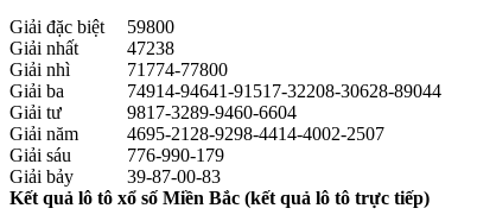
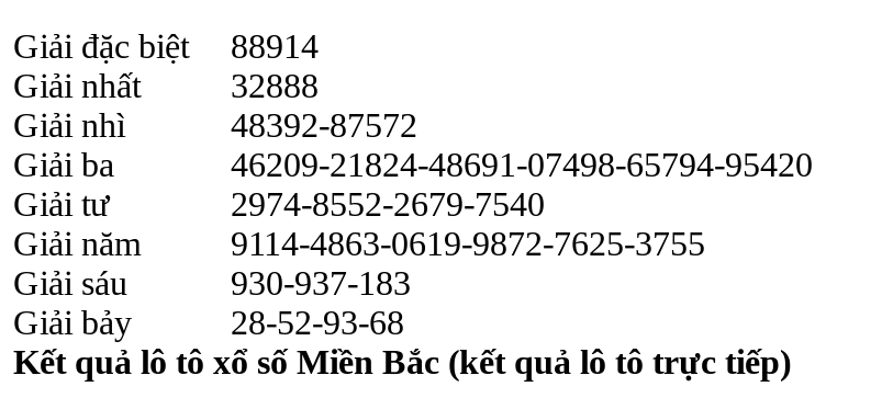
- Giải đặc biệt 59800
+ Giải đặc biệt 88914

- 47238
+ 32888

- 71774-77800
+ 48392-87572

- 74914-94641-91517-32208-30628-89044
+ 46209-21824-48691-07498-65794-95420

- 9817-3289-9460-6604
+ 2974-8552-2679-7540

- 4695-2128-9298-4414-4002-2507
+ 9114-4863-0619-9872-7625-3755

- 776-990-179
+ 930-937-183

- 39-87-00-83
+ 28-52-93-68
